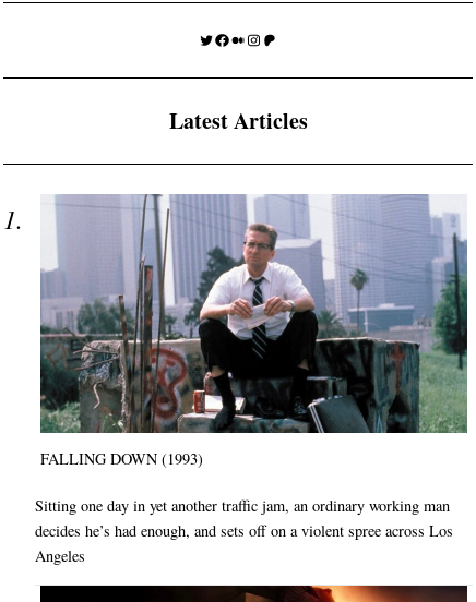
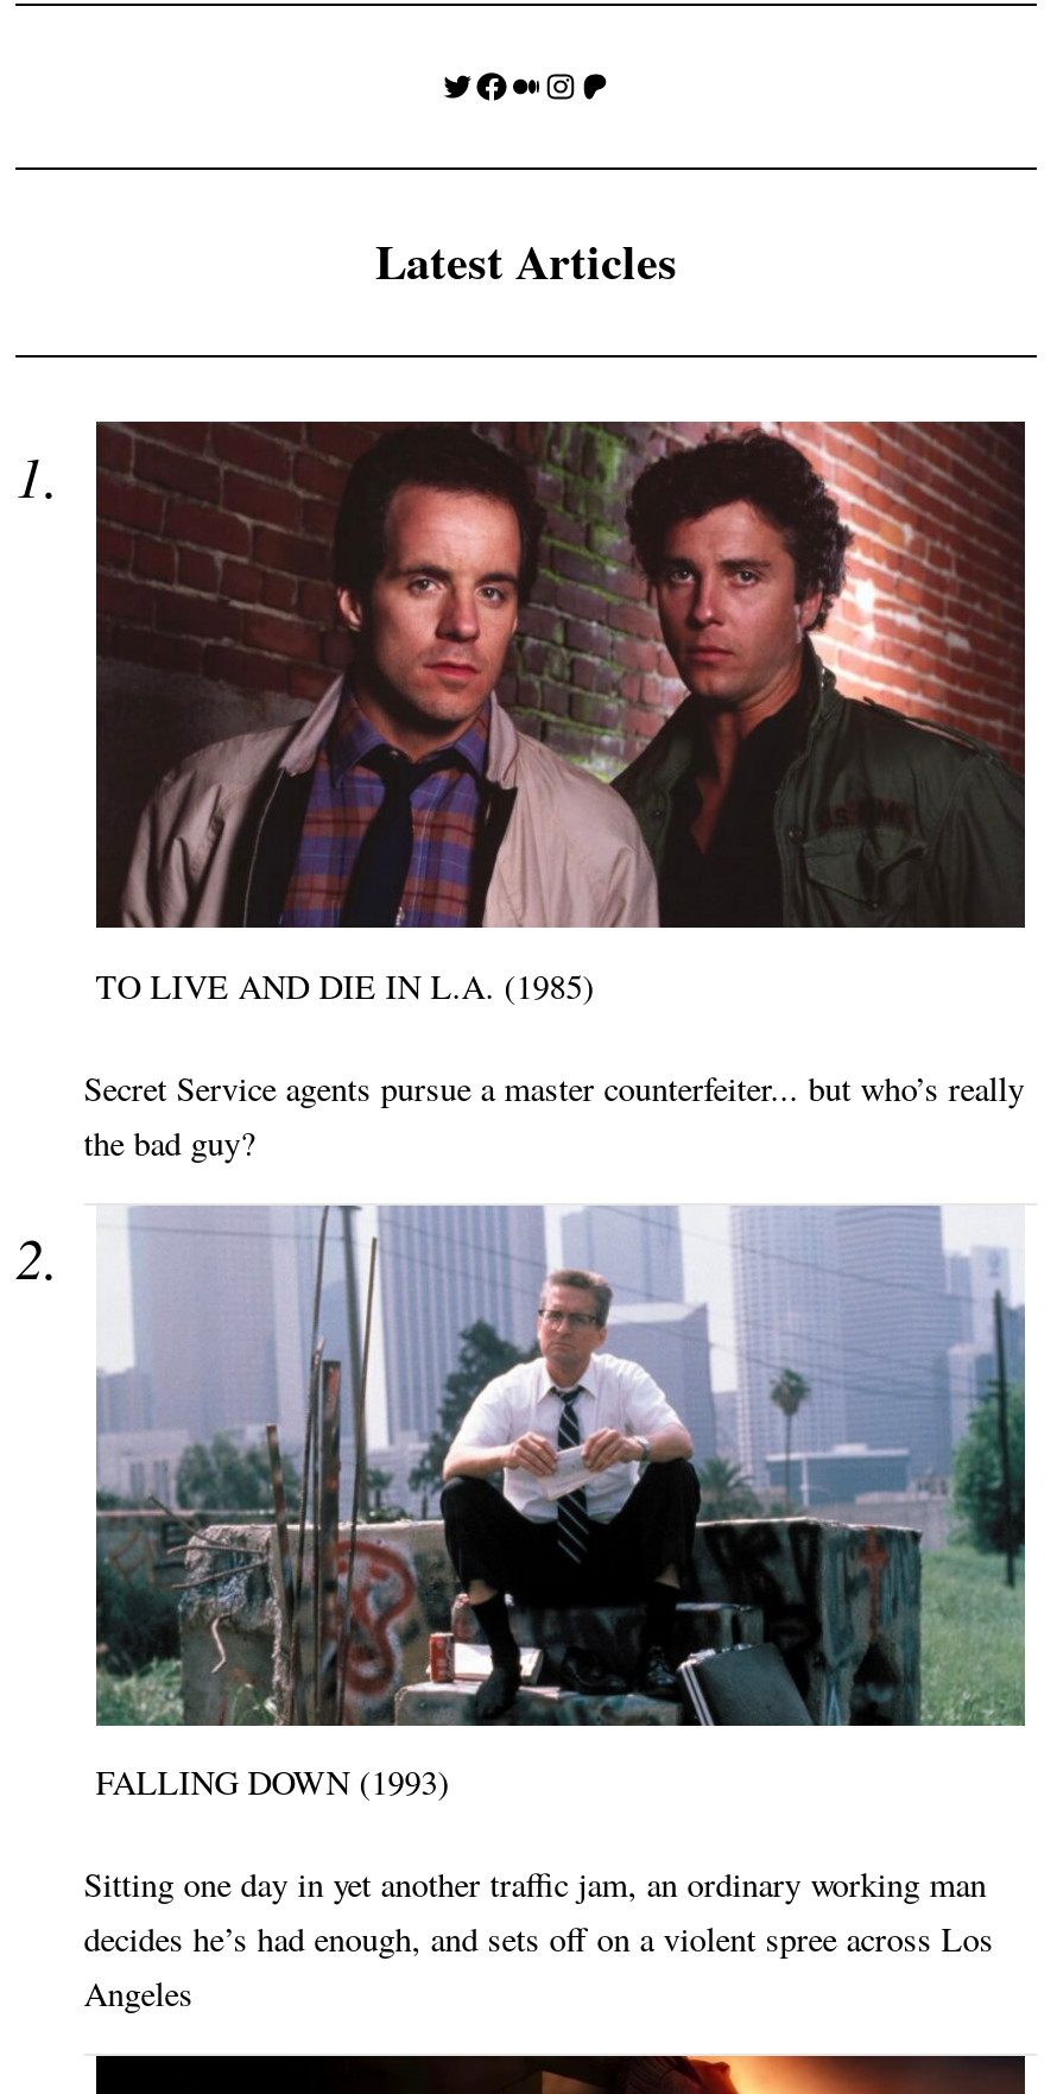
+ [image]
+ TO LIVE AND DIE IN L.A. (1985)
+ Secret Service agents pursue a master counterfeiter... but who’s really
+ the bad guy?
